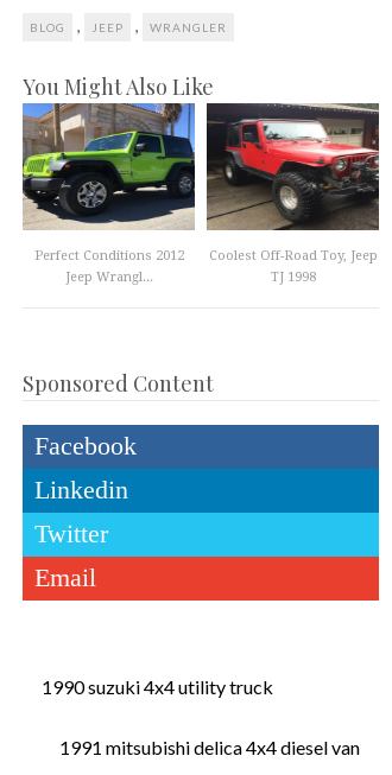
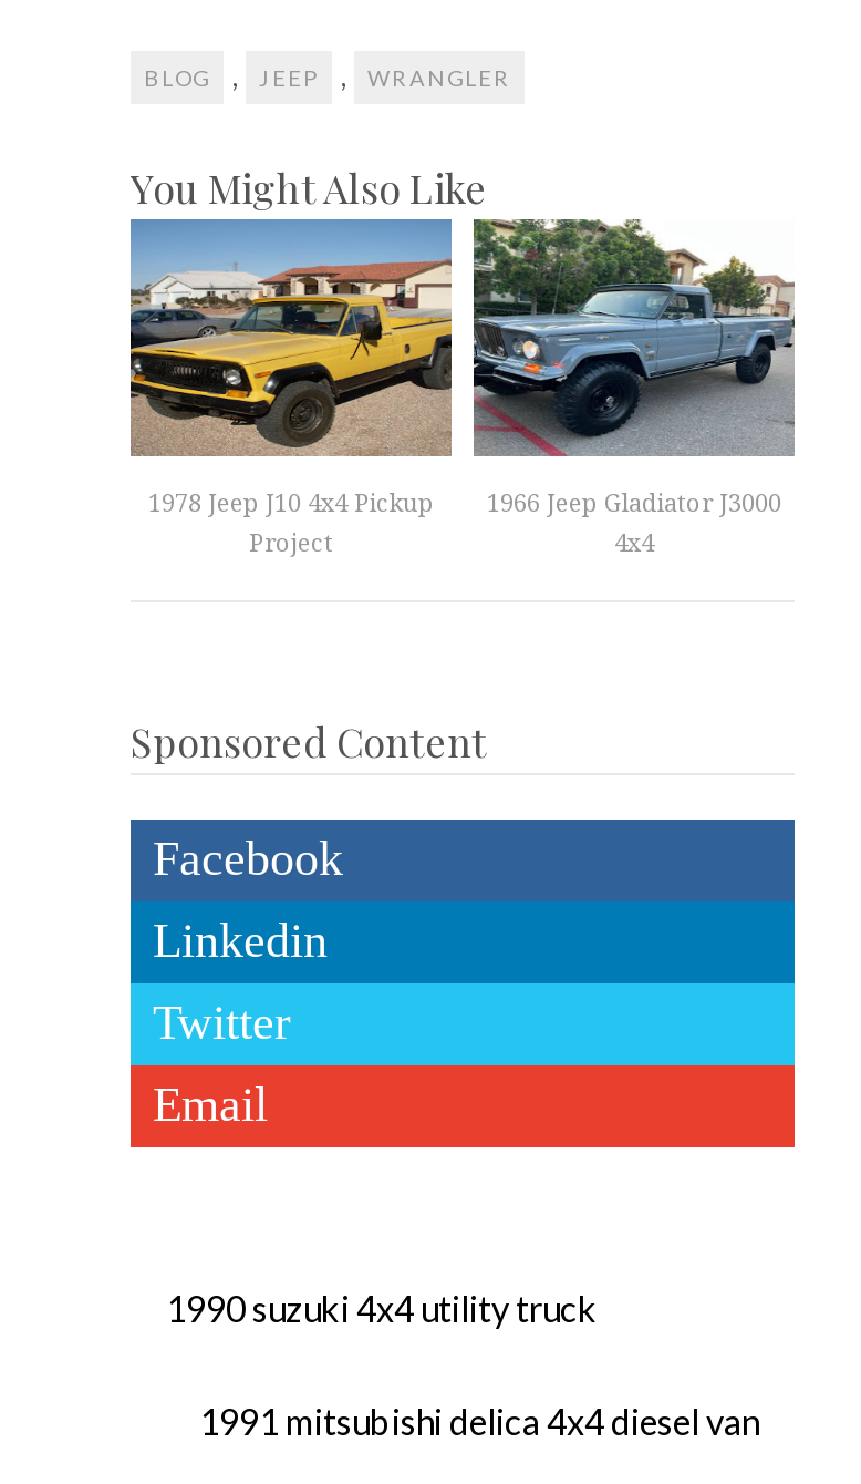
- [image]
- Perfect Conditions 2012
- Jeep Wrangl...
+ [image]
+ 1978 Jeep J10 4x4 Pickup
+ Project

- [image]
- Coolest Off-Road Toy, Jeep
- TJ 1998
+ [image]
+ 1966 Jeep Gladiator J3000
+ 4x4
